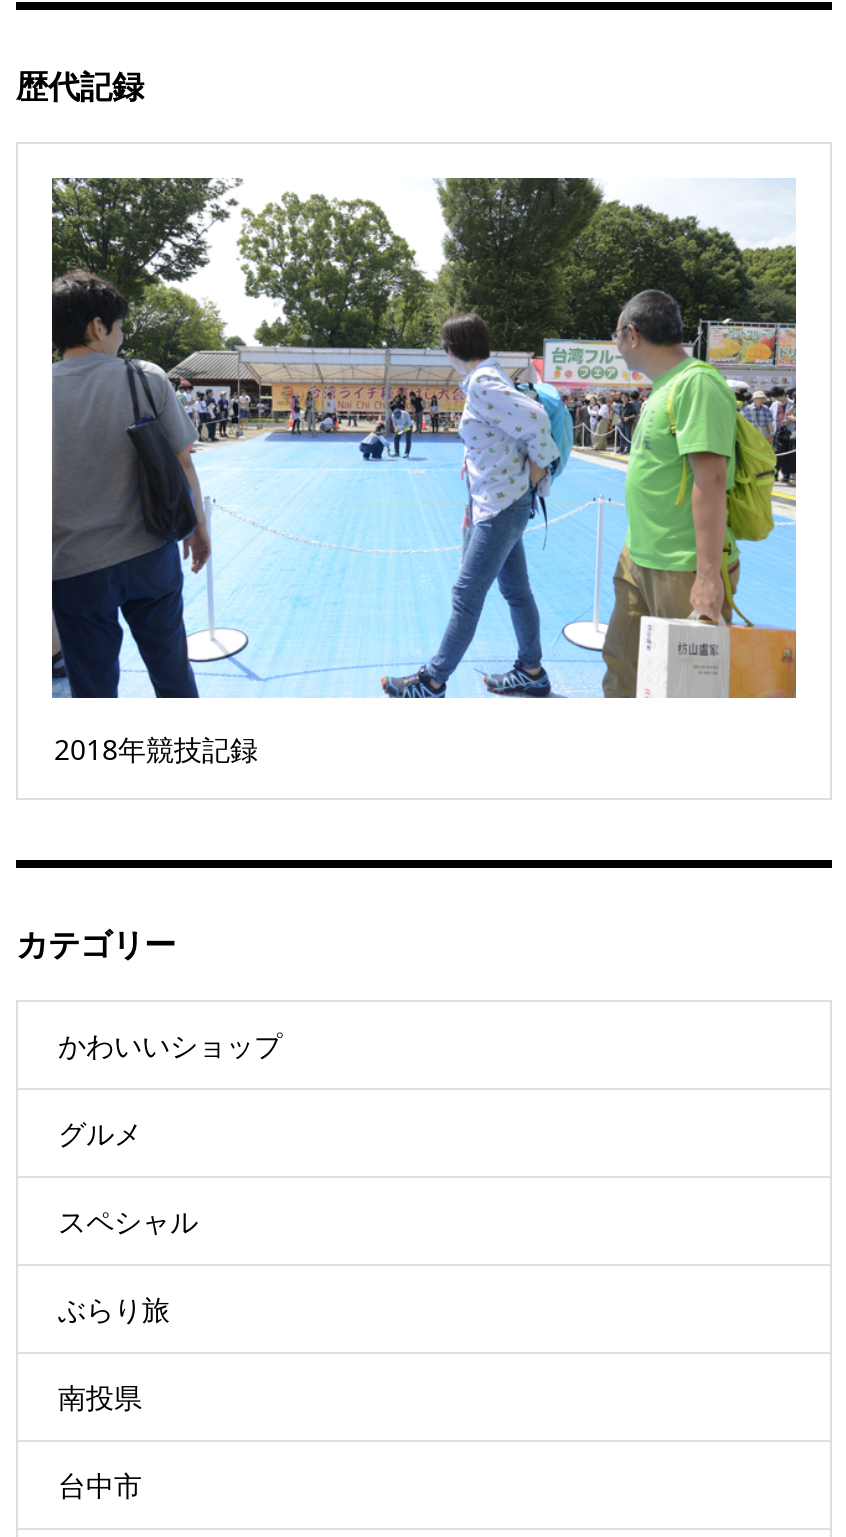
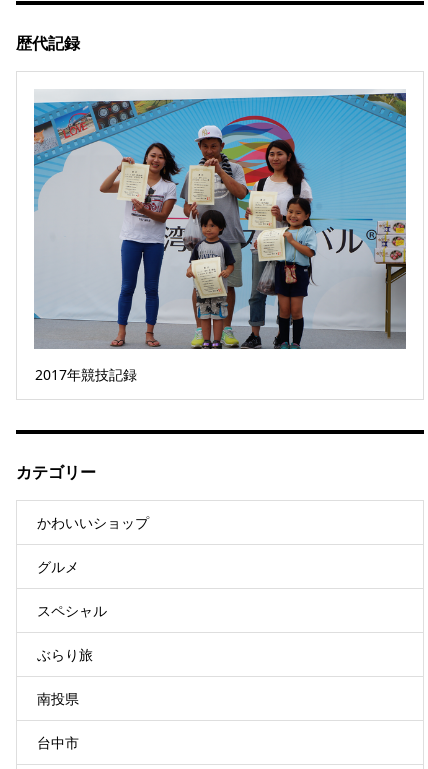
- [image]
- 2018年競技記録
+ [image]
+ 2017年競技記録
